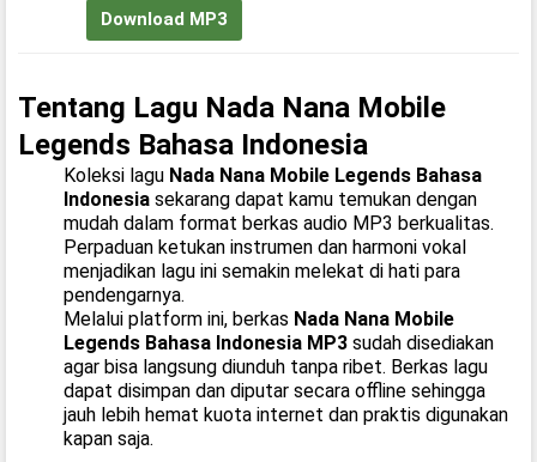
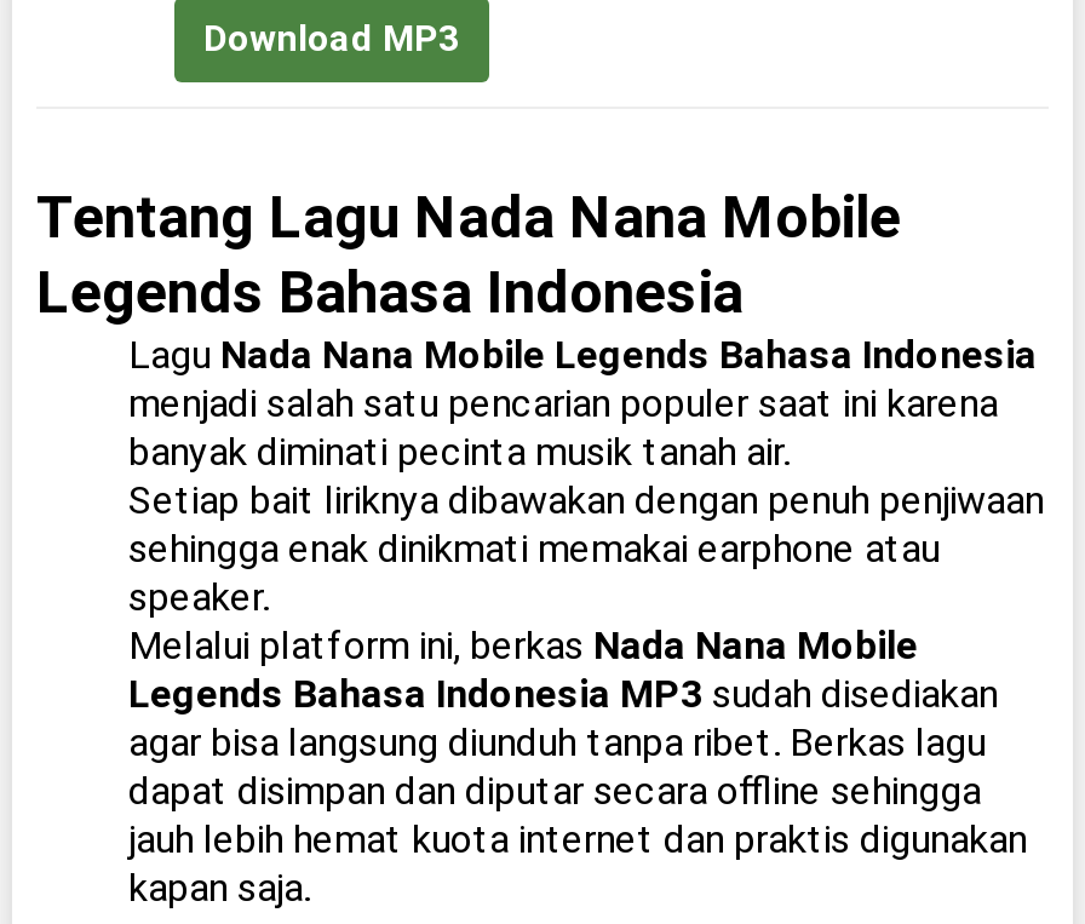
- Koleksi lagu Nada Nana Mobile Legends Bahasa
- Indonesia sekarang dapat kamu temukan dengan
- mudah dalam format berkas audio MP3 berkualitas.
- Perpaduan ketukan instrumen dan harmoni vokal
- menjadikan lagu ini semakin melekat di hati para
- pendengarnya.
+ Lagu Nada Nana Mobile Legends Bahasa Indonesia
+ menjadi salah satu pencarian populer saat ini karena
+ banyak diminati pecinta musik tanah air.
+ Setiap bait liriknya dibawakan dengan penuh penjiwaan
+ sehingga enak dinikmati memakai earphone atau
+ speaker.
